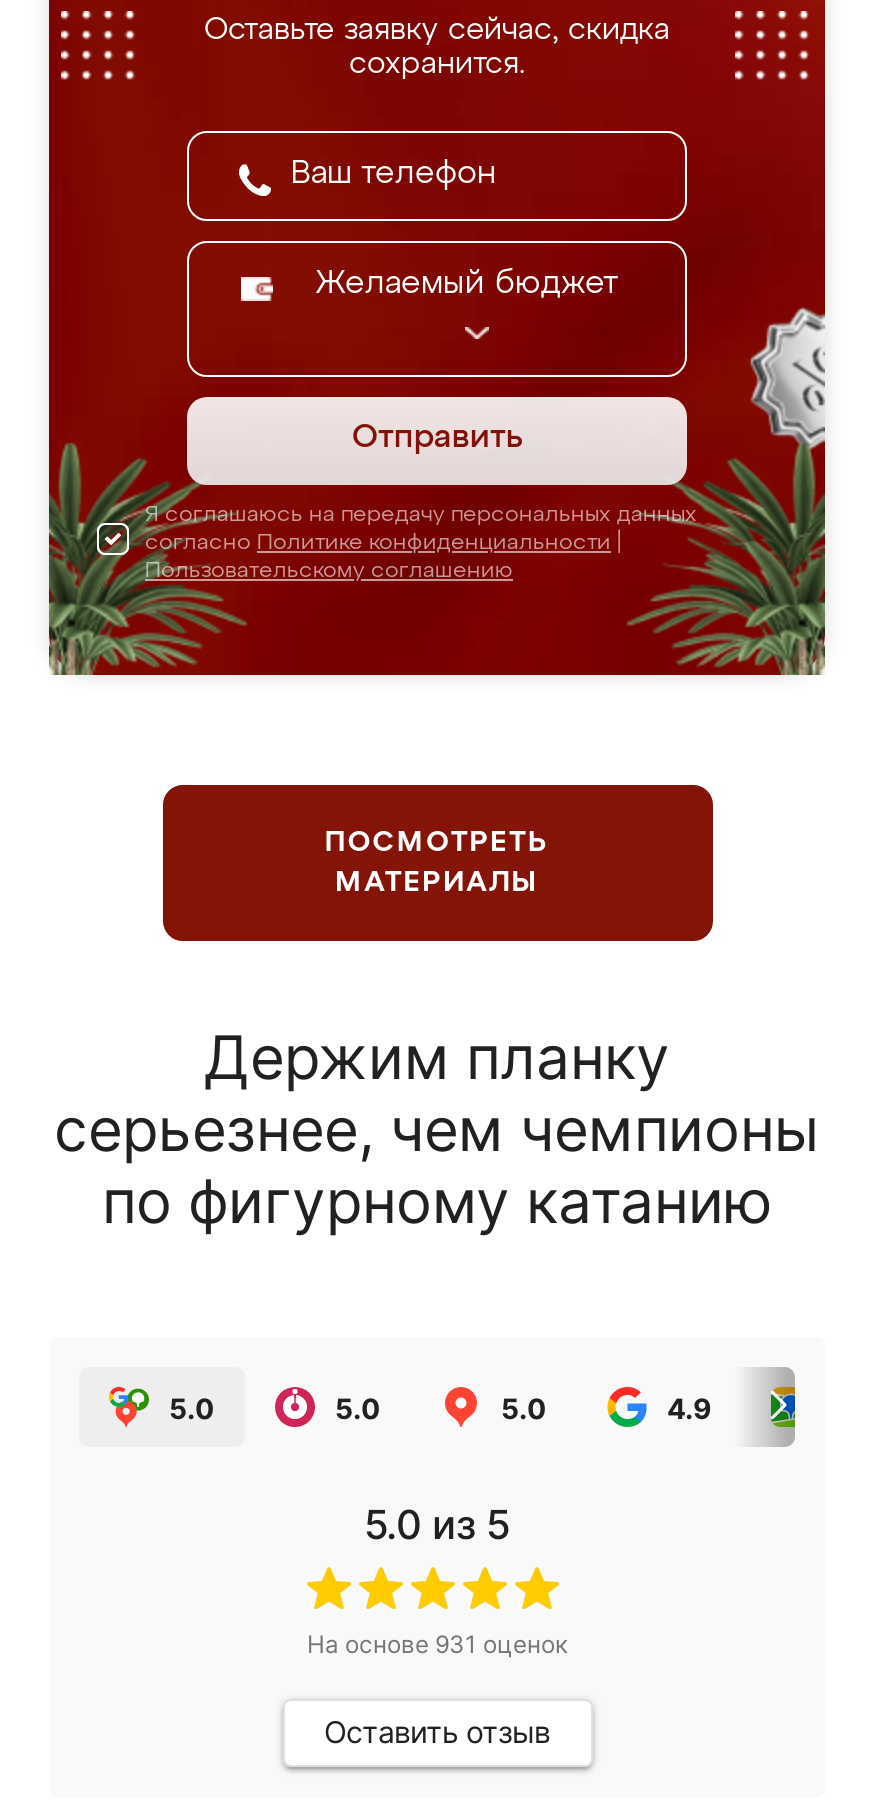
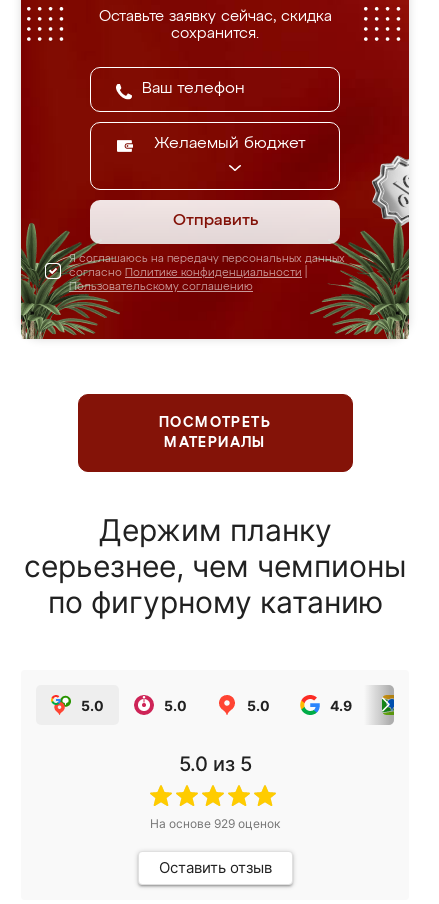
- На основе 931 оценок
+ На основе 929 оценок
